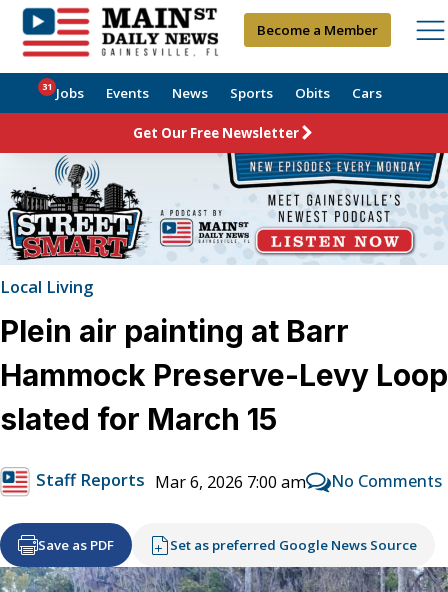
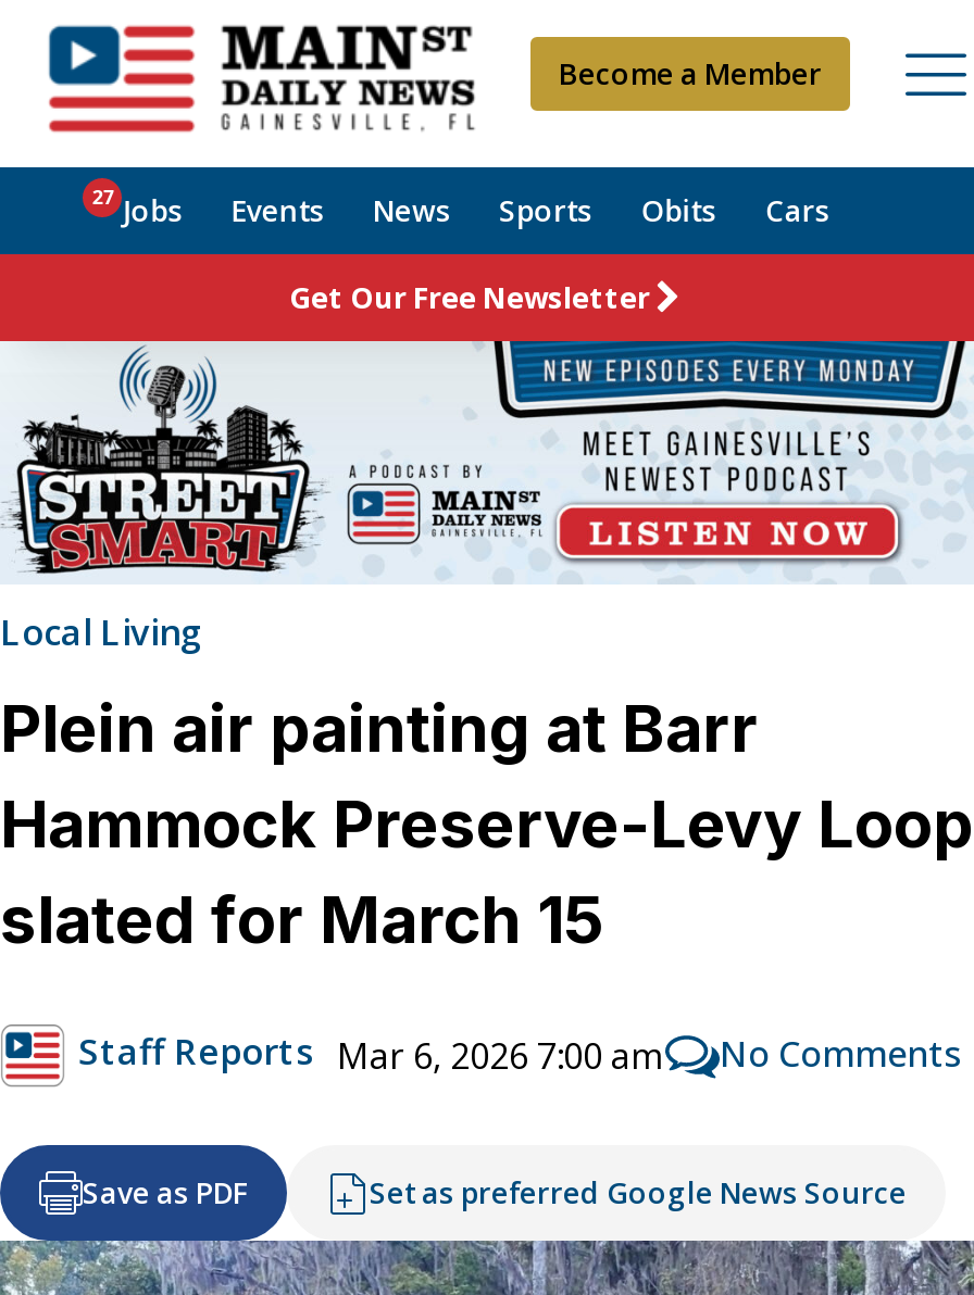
- 31 Jobs Events News Sports Obits Cars
+ 27 Jobs Events News Sports Obits Cars
